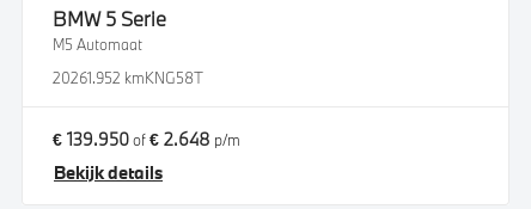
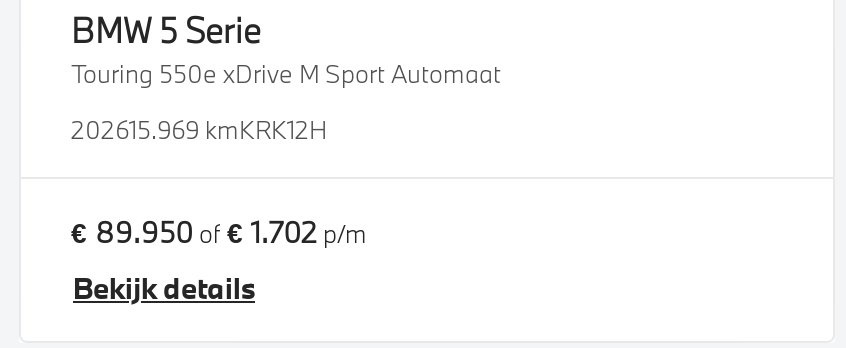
- M5 Automaat
+ Touring 550e xDrive M Sport Automaat

- 20261.952 kmKNG58T
+ 202615.969 kmKRK12H

- € 139.950 of € 2.648 p/m
+ € 89.950 of € 1.702 p/m
